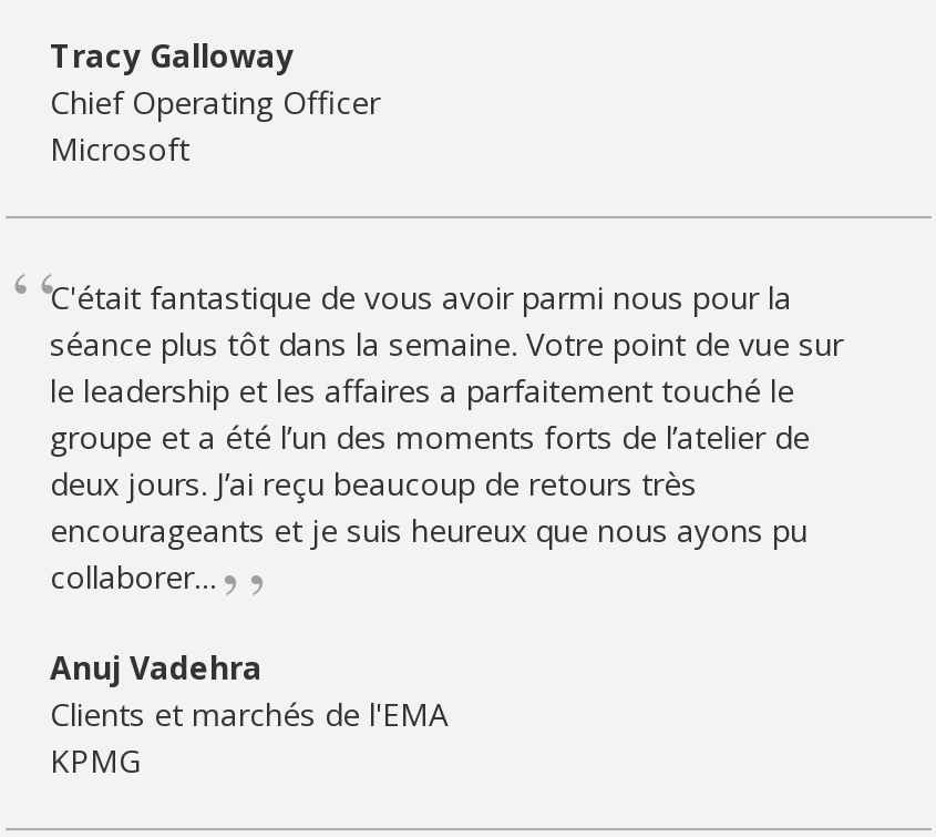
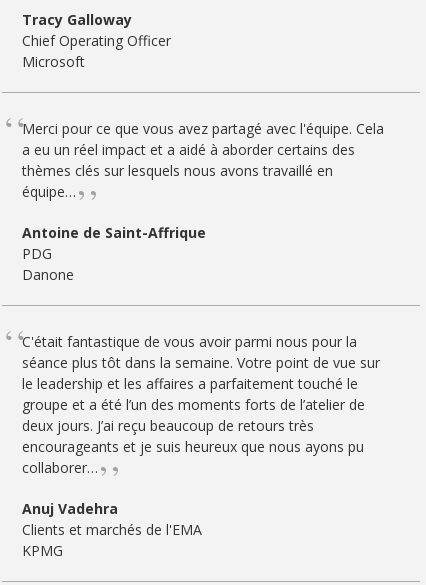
+ Merci pour ce que vous avez partagé avec l'équipe. Cela
+ a eu un réel impact et a aidé à aborder certains des
+ thèmes clés sur lesquels nous avons travaillé en
+ équipe…
+ Antoine de Saint-Affrique
+ PDG
+ Danone
